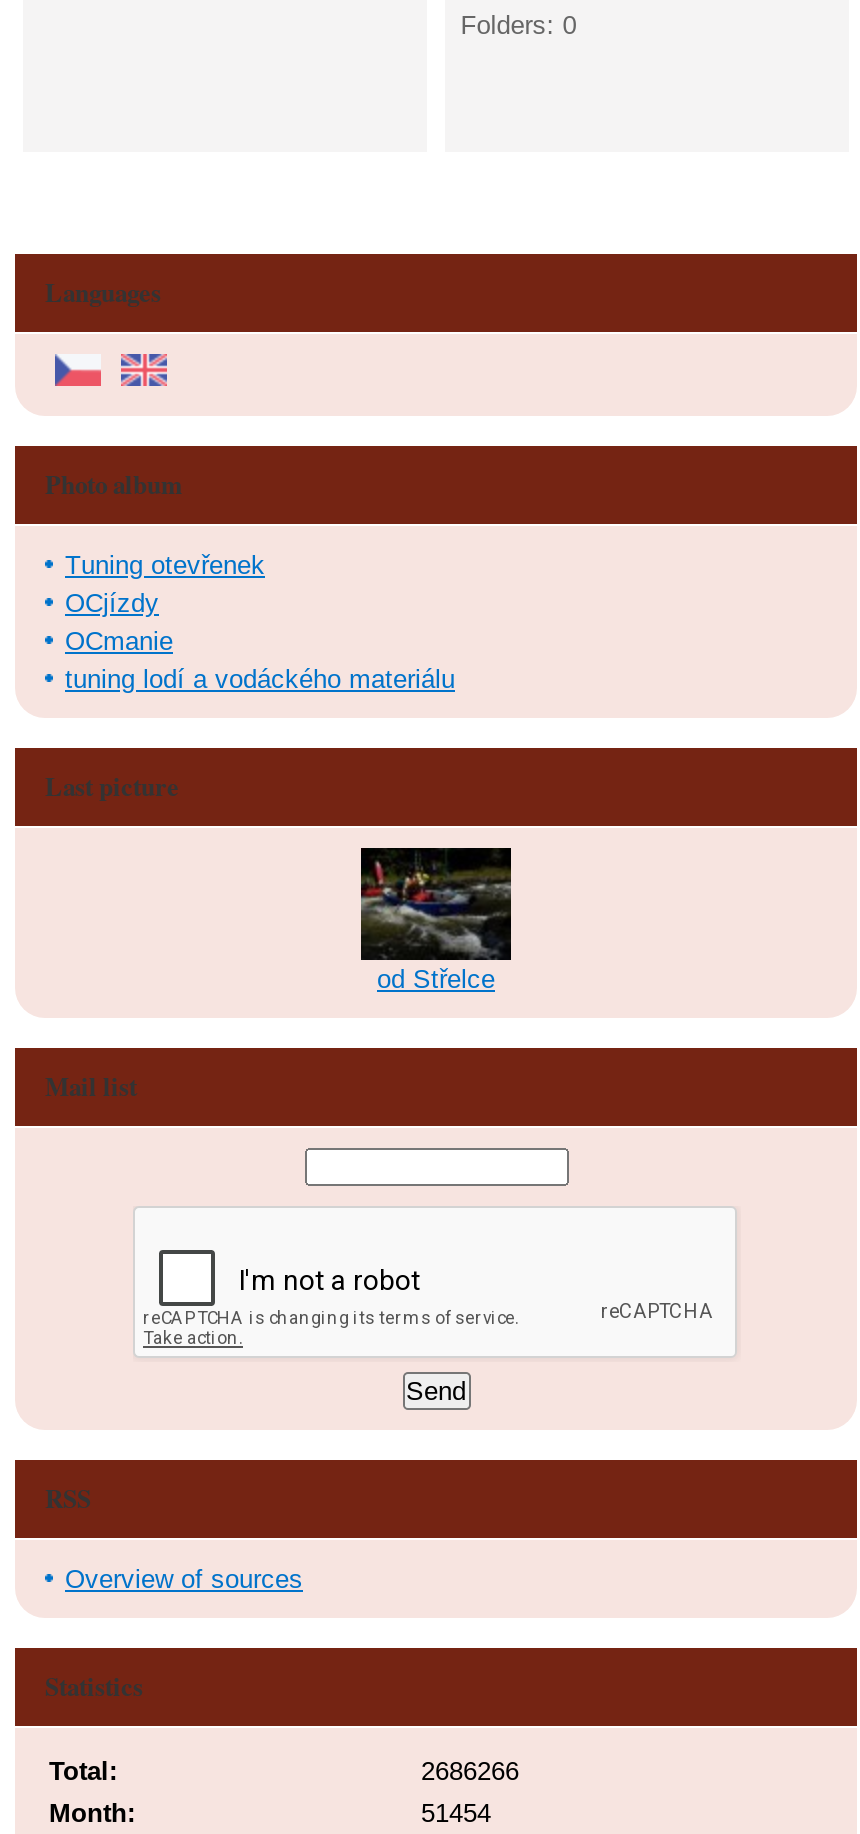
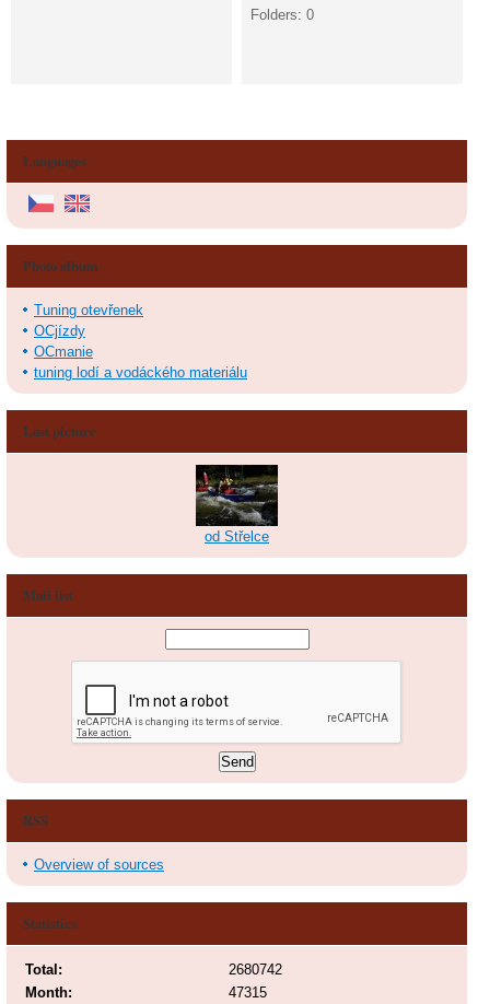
- 2686266
+ 2680742

- 51454
+ 47315
